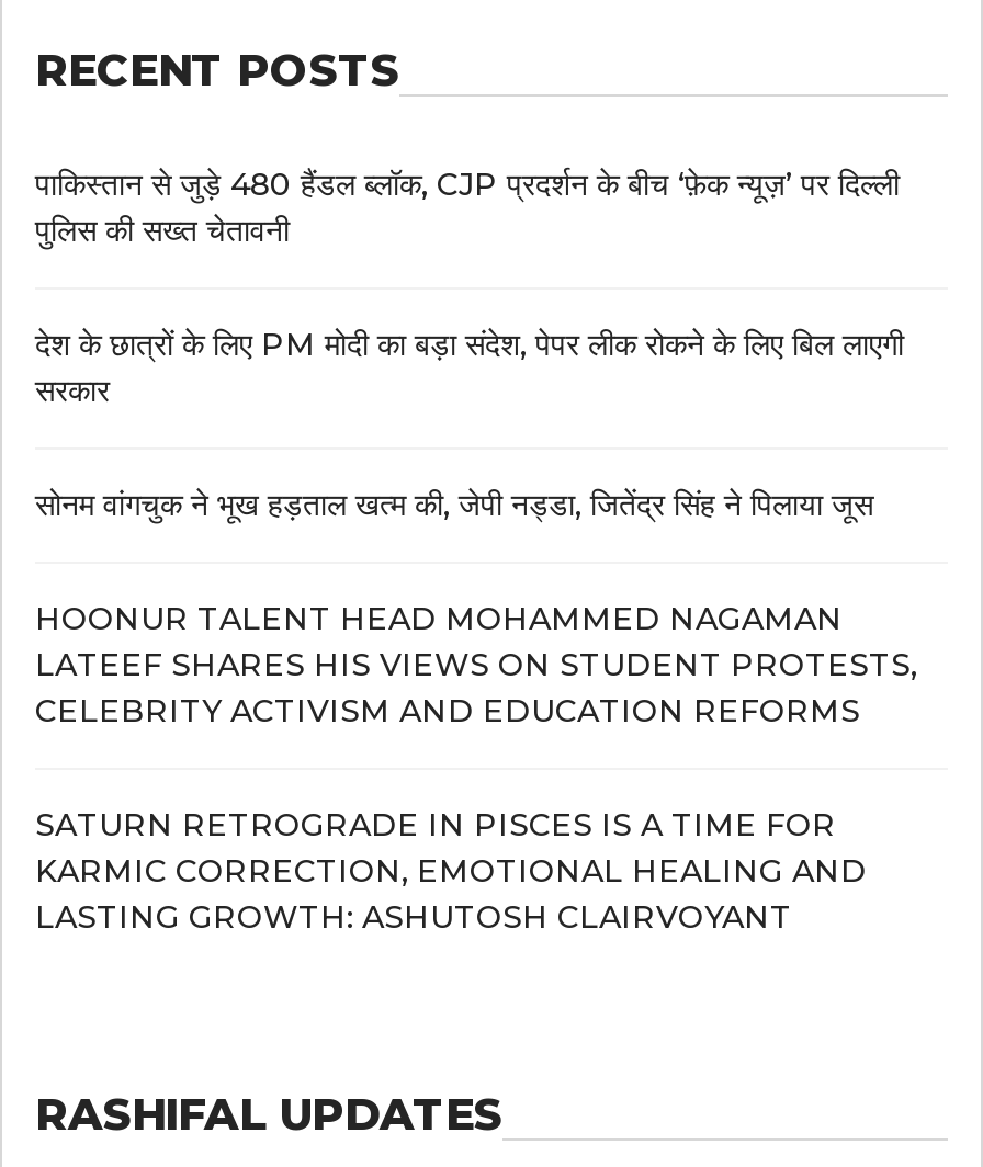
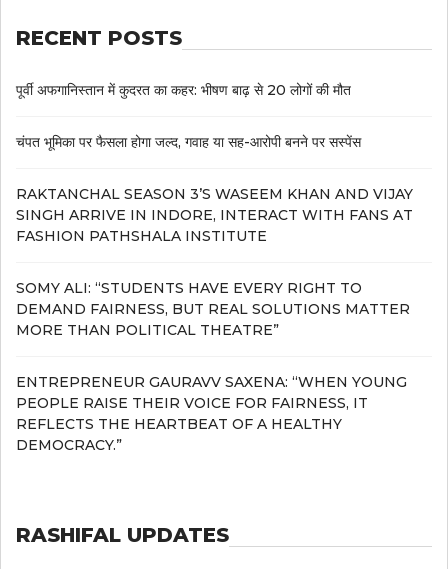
- पाकिस्तान से जुड़े 480 हैंडल ब्लॉक, CJP प्रदर्शन के बीच ‘फ़ेक न्यूज़’ पर दिल्ली
- पुलिस की सख्त चेतावनी
+ पूर्वी अफगानिस्तान में कुदरत का कहर: भीषण बाढ़ से 20 लोगों की मौत

- देश के छात्रों के लिए PM मोदी का बड़ा संदेश, पेपर लीक रोकने के लिए बिल लाएगी
- सरकार
+ चंपत भूमिका पर फैसला होगा जल्द, गवाह या सह-आरोपी बनने पर सस्पेंस

- सोनम वांगचुक ने भूख हड़ताल खत्म की, जेपी नड्डा, जितेंद्र सिंह ने पिलाया जूस
+ RAKTANCHAL SEASON 3’S WASEEM KHAN AND VIJAY
+ SINGH ARRIVE IN INDORE, INTERACT WITH FANS AT
+ FASHION PATHSHALA INSTITUTE

- HOONUR TALENT HEAD MOHAMMED NAGAMAN
- LATEEF SHARES HIS VIEWS ON STUDENT PROTESTS,
- CELEBRITY ACTIVISM AND EDUCATION REFORMS
+ SOMY ALI: “STUDENTS HAVE EVERY RIGHT TO
+ DEMAND FAIRNESS, BUT REAL SOLUTIONS MATTER
+ MORE THAN POLITICAL THEATRE”

- SATURN RETROGRADE IN PISCES IS A TIME FOR
- KARMIC CORRECTION, EMOTIONAL HEALING AND
- LASTING GROWTH: ASHUTOSH CLAIRVOYANT
+ ENTREPRENEUR GAURAVV SAXENA: “WHEN YOUNG
+ PEOPLE RAISE THEIR VOICE FOR FAIRNESS, IT
+ REFLECTS THE HEARTBEAT OF A HEALTHY
+ DEMOCRACY.”
